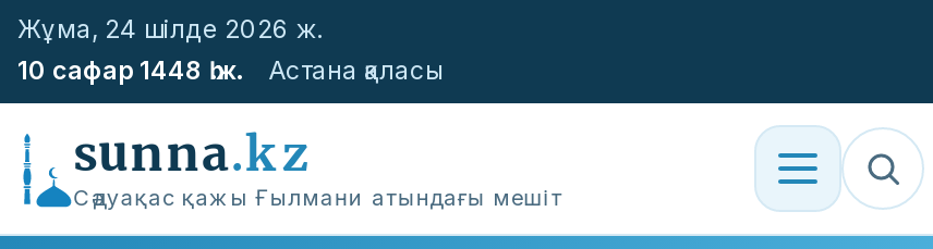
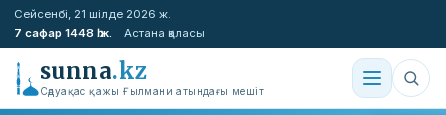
- Жұма, 24 шілде 2026 ж.
+ Сейсенбі, 21 шілде 2026 ж.

- 10 сафар 1448 һ.ж. Астана қаласы
+ 7 сафар 1448 һ.ж. Астана қаласы
